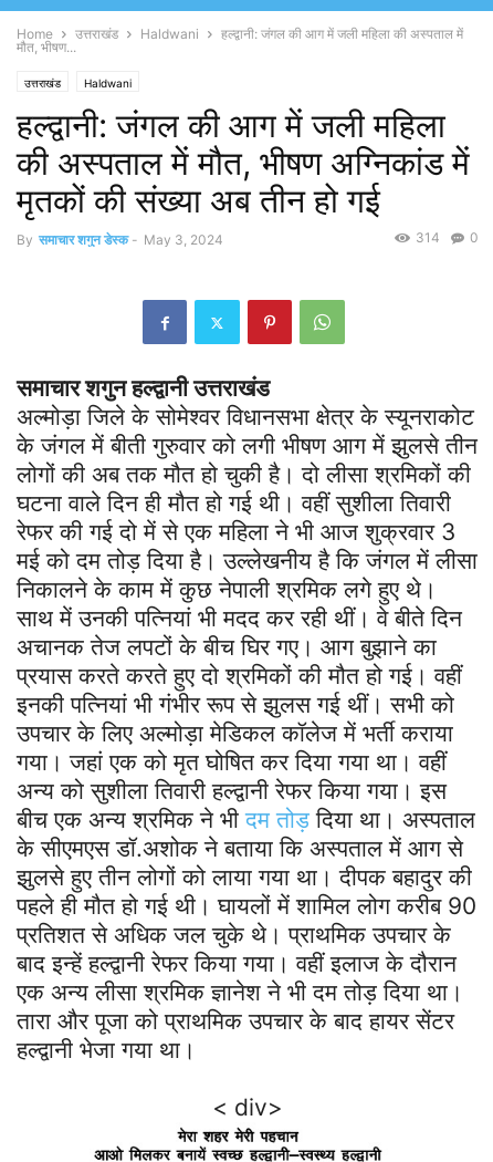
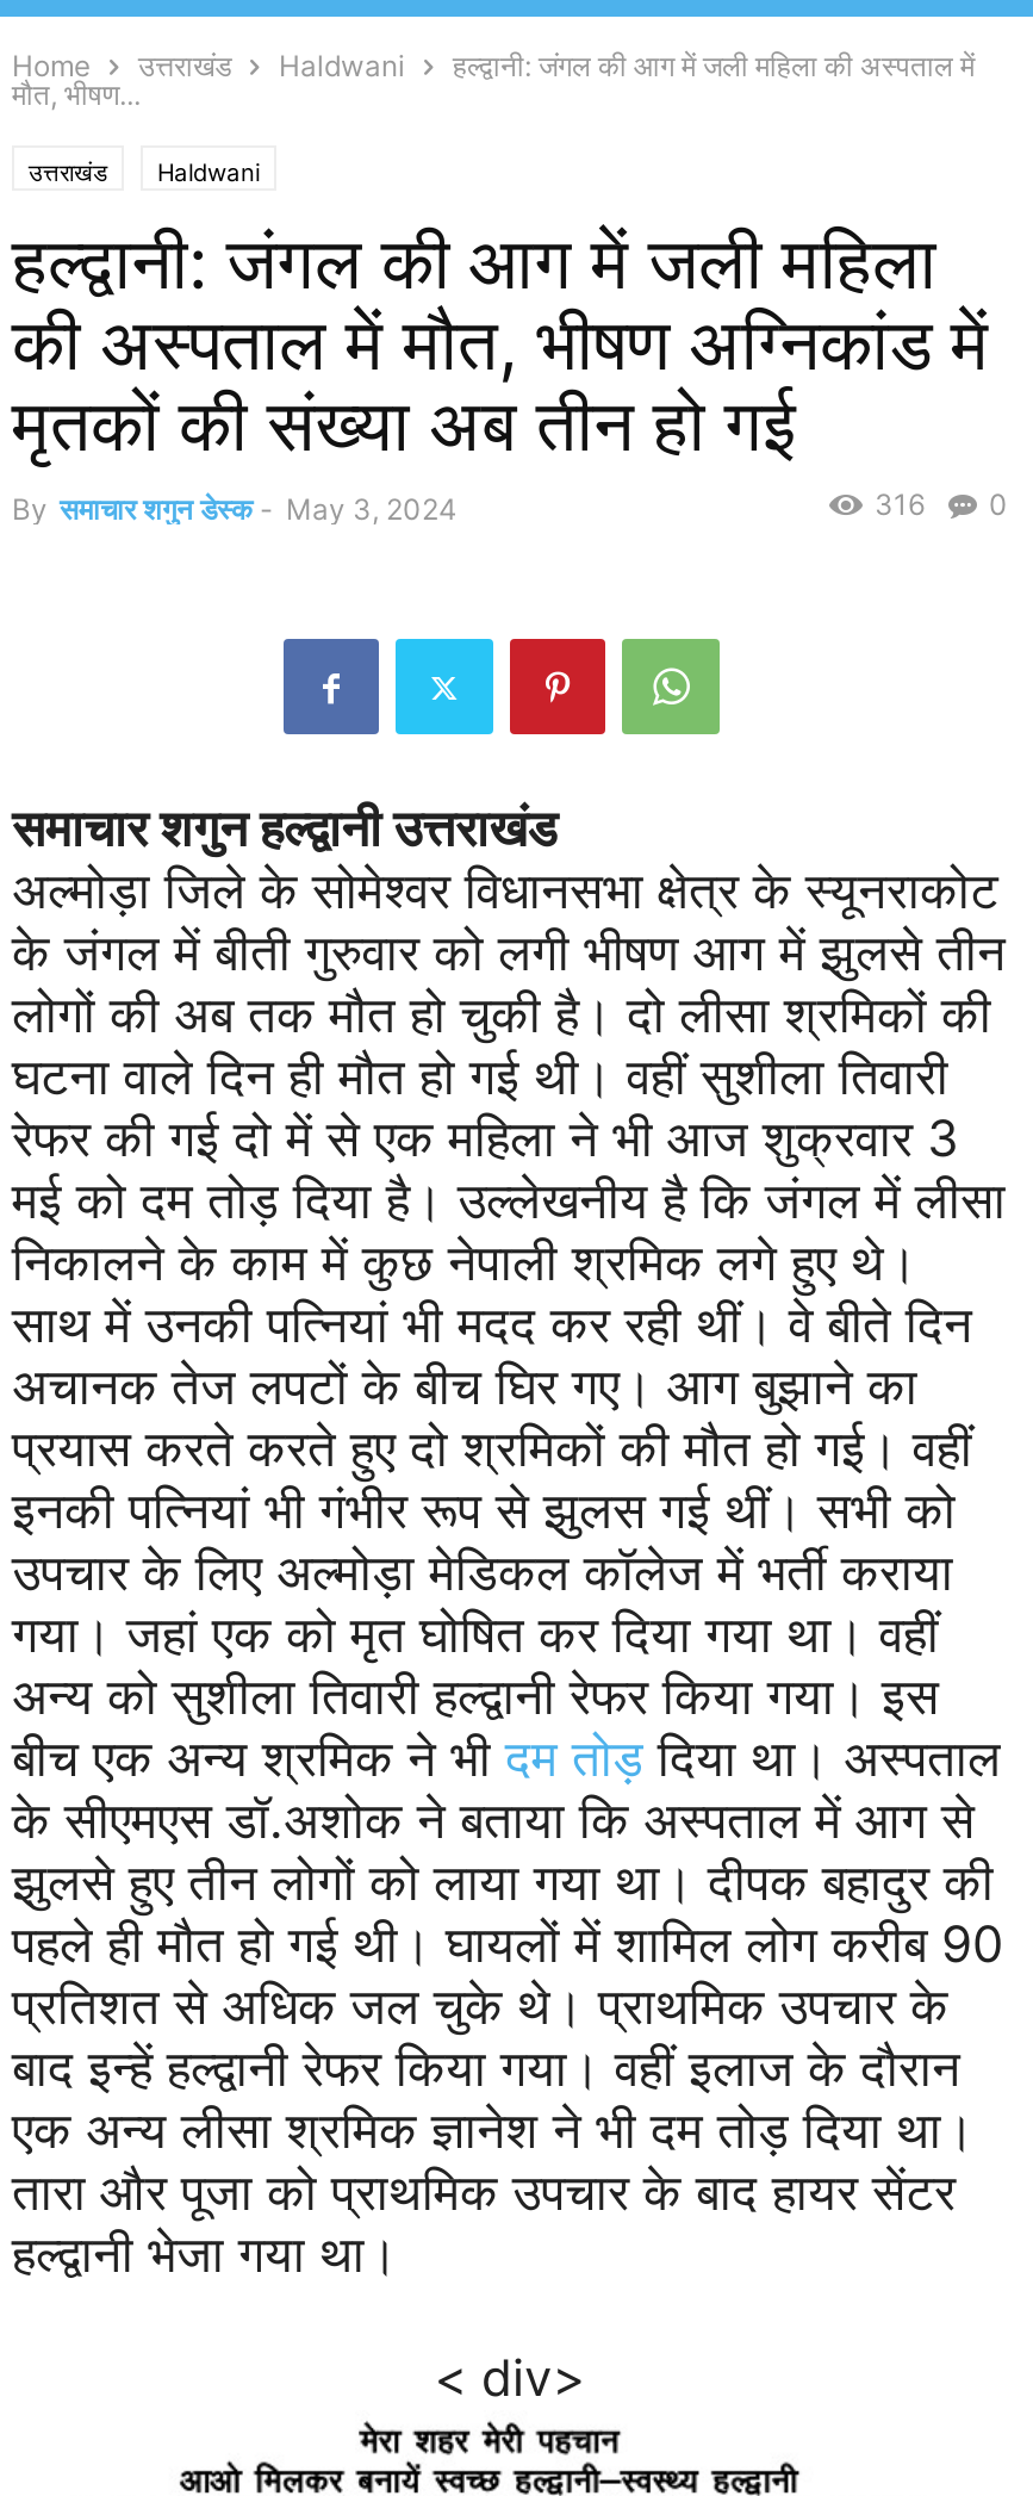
- 314 0
+ 316 0
